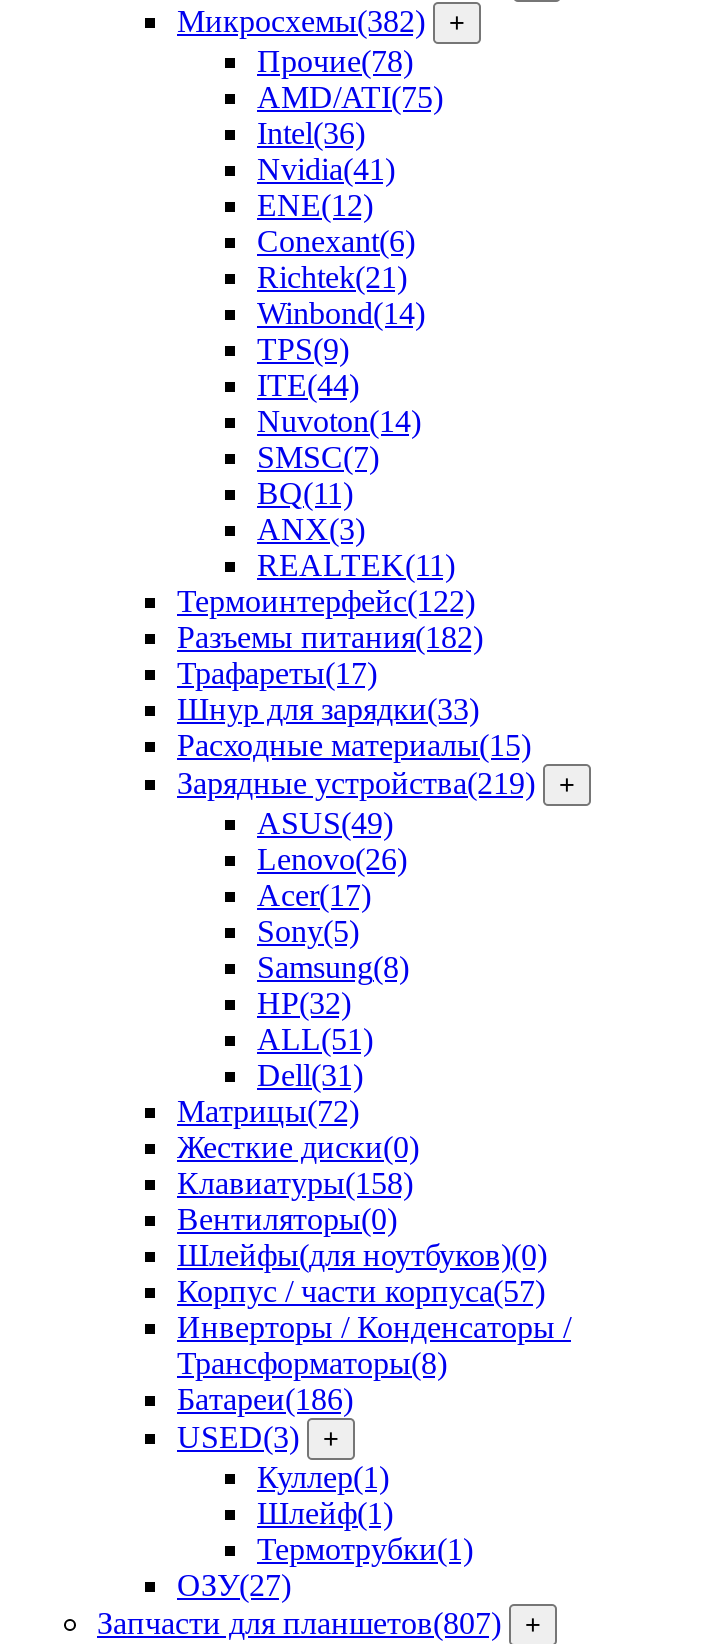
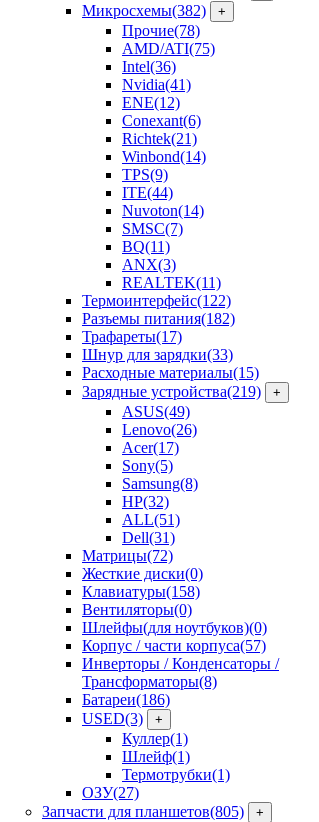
- Запчасти для планшетов(807)
+ Запчасти для планшетов(805)
